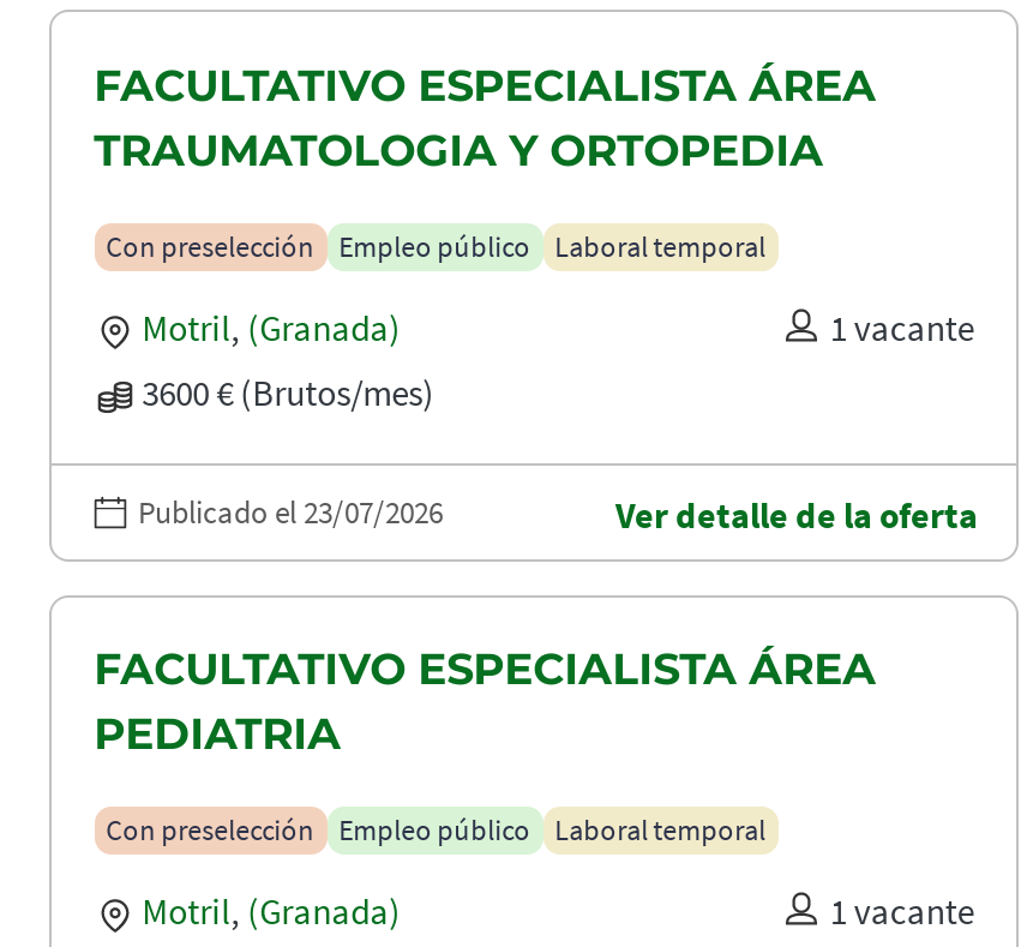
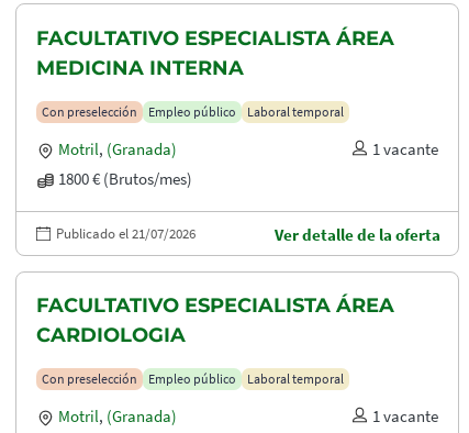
- TRAUMATOLOGIA Y ORTOPEDIA
+ MEDICINA INTERNA

- 3600 € (Brutos/mes)
+ 1800 € (Brutos/mes)

- Publicado el 23/07/2026
+ Publicado el 21/07/2026

- PEDIATRIA
+ CARDIOLOGIA
